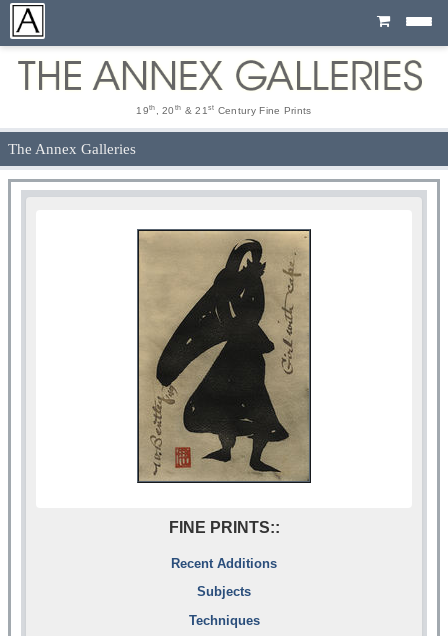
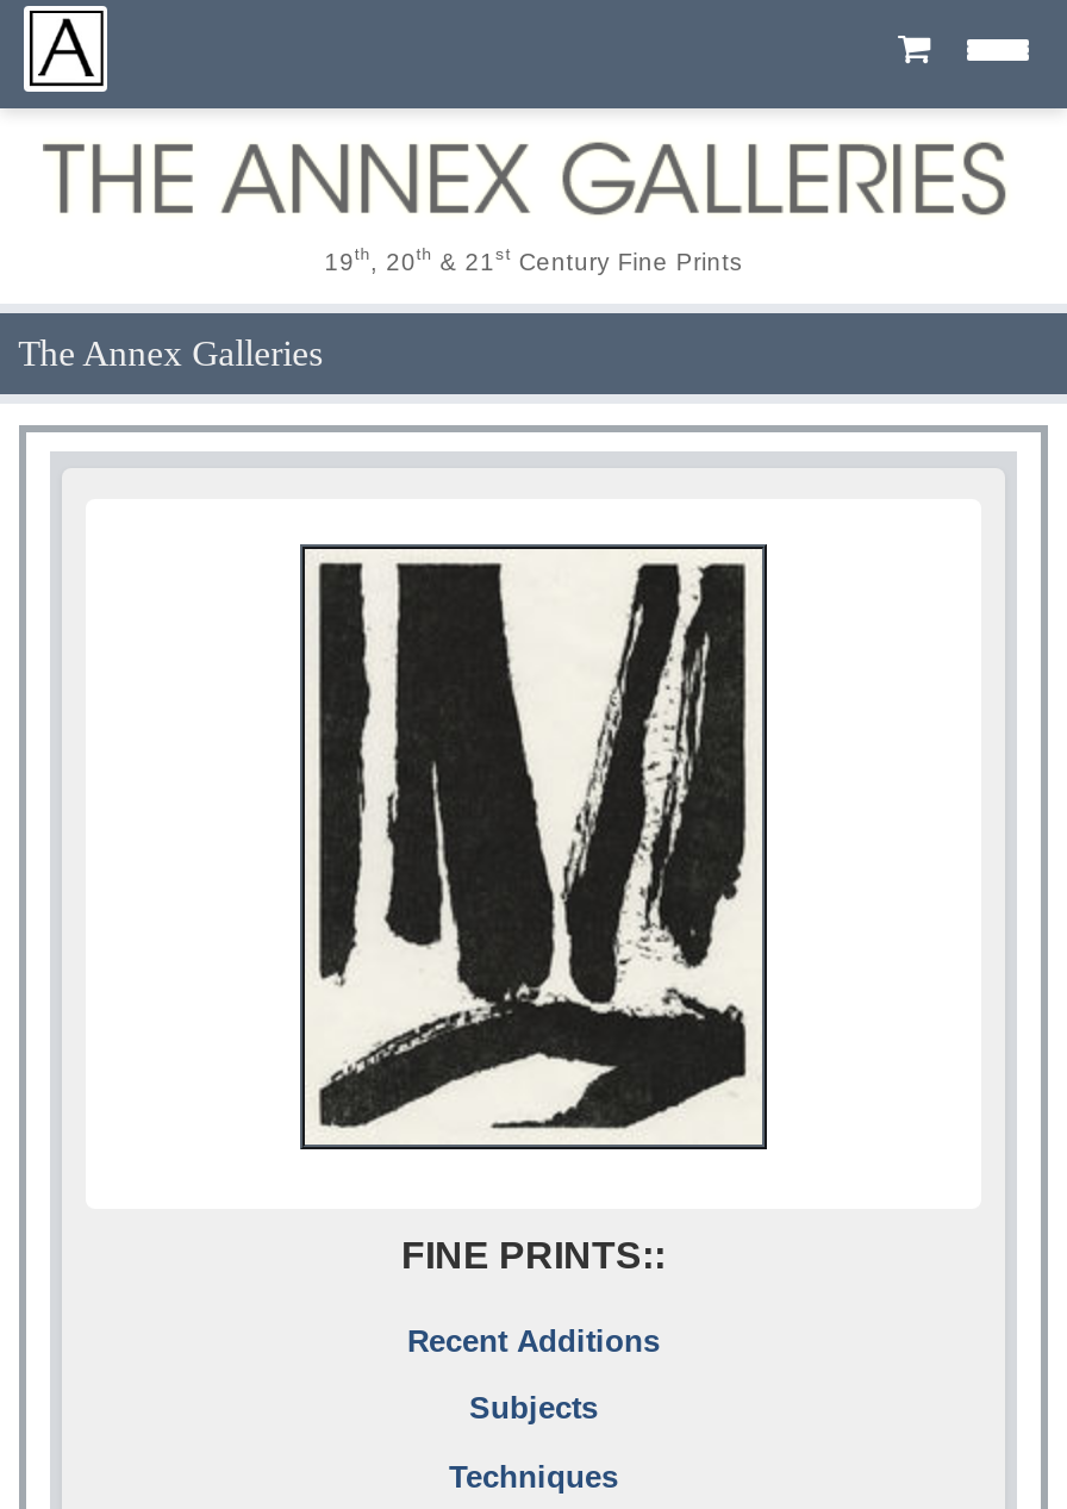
- [image]
+ [image]
